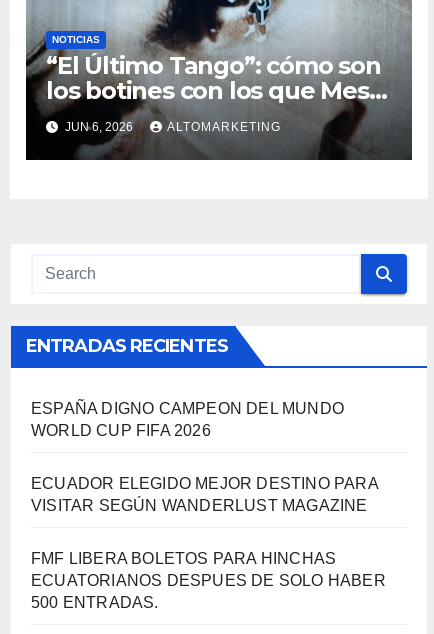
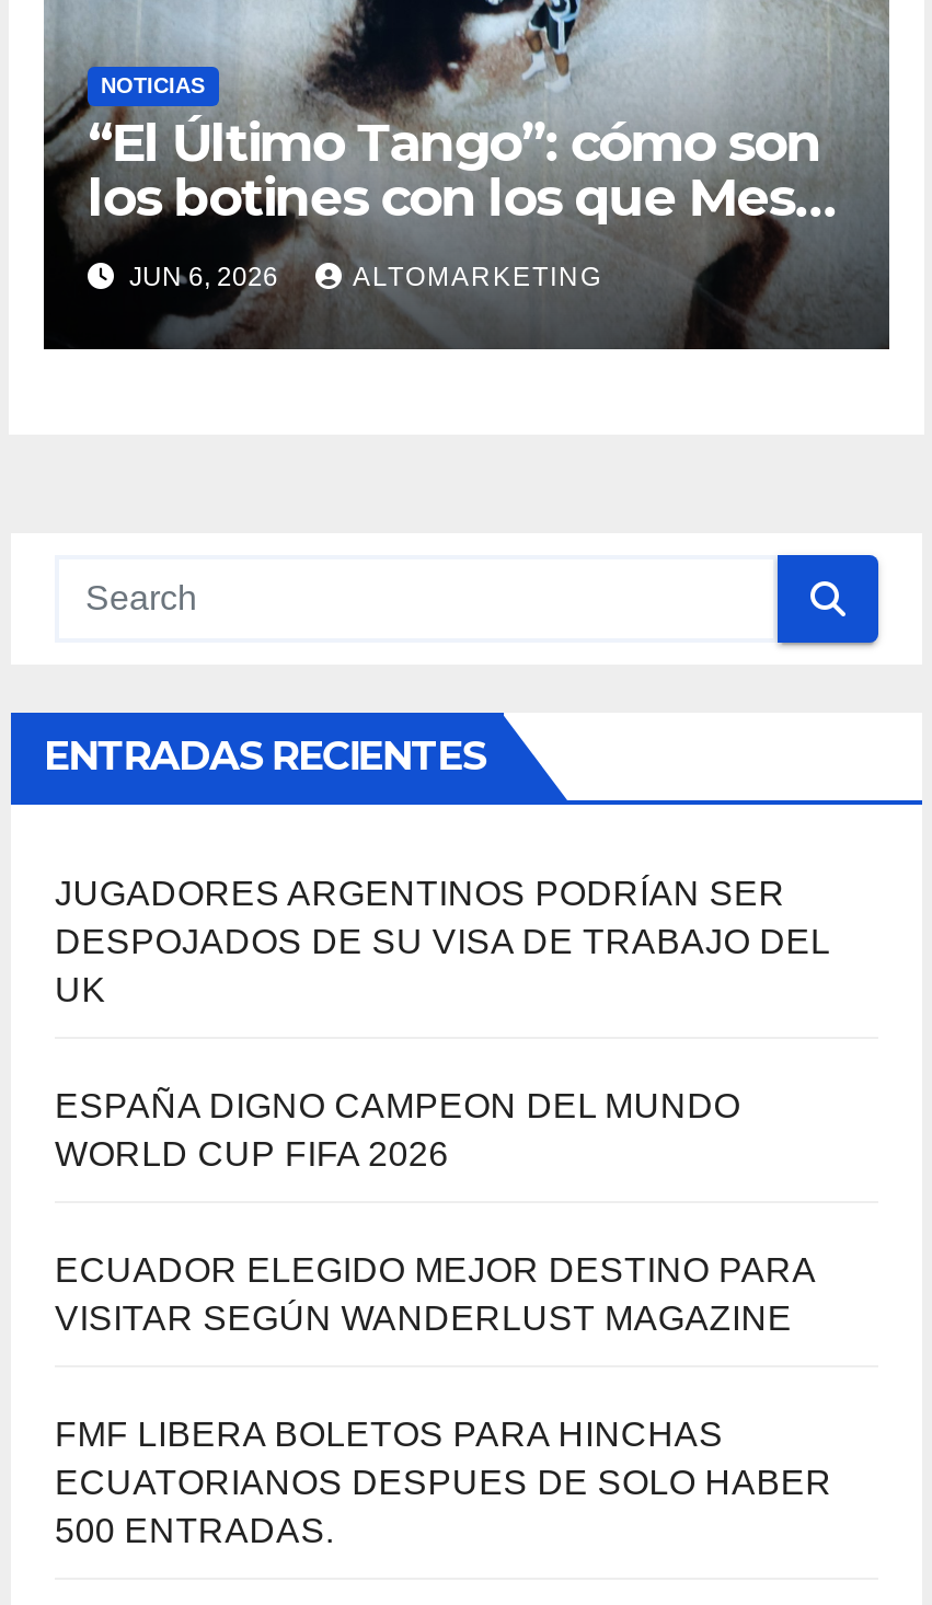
+ JUGADORES ARGENTINOS PODRÍAN SER
+ DESPOJADOS DE SU VISA DE TRABAJO DEL
+ UK
